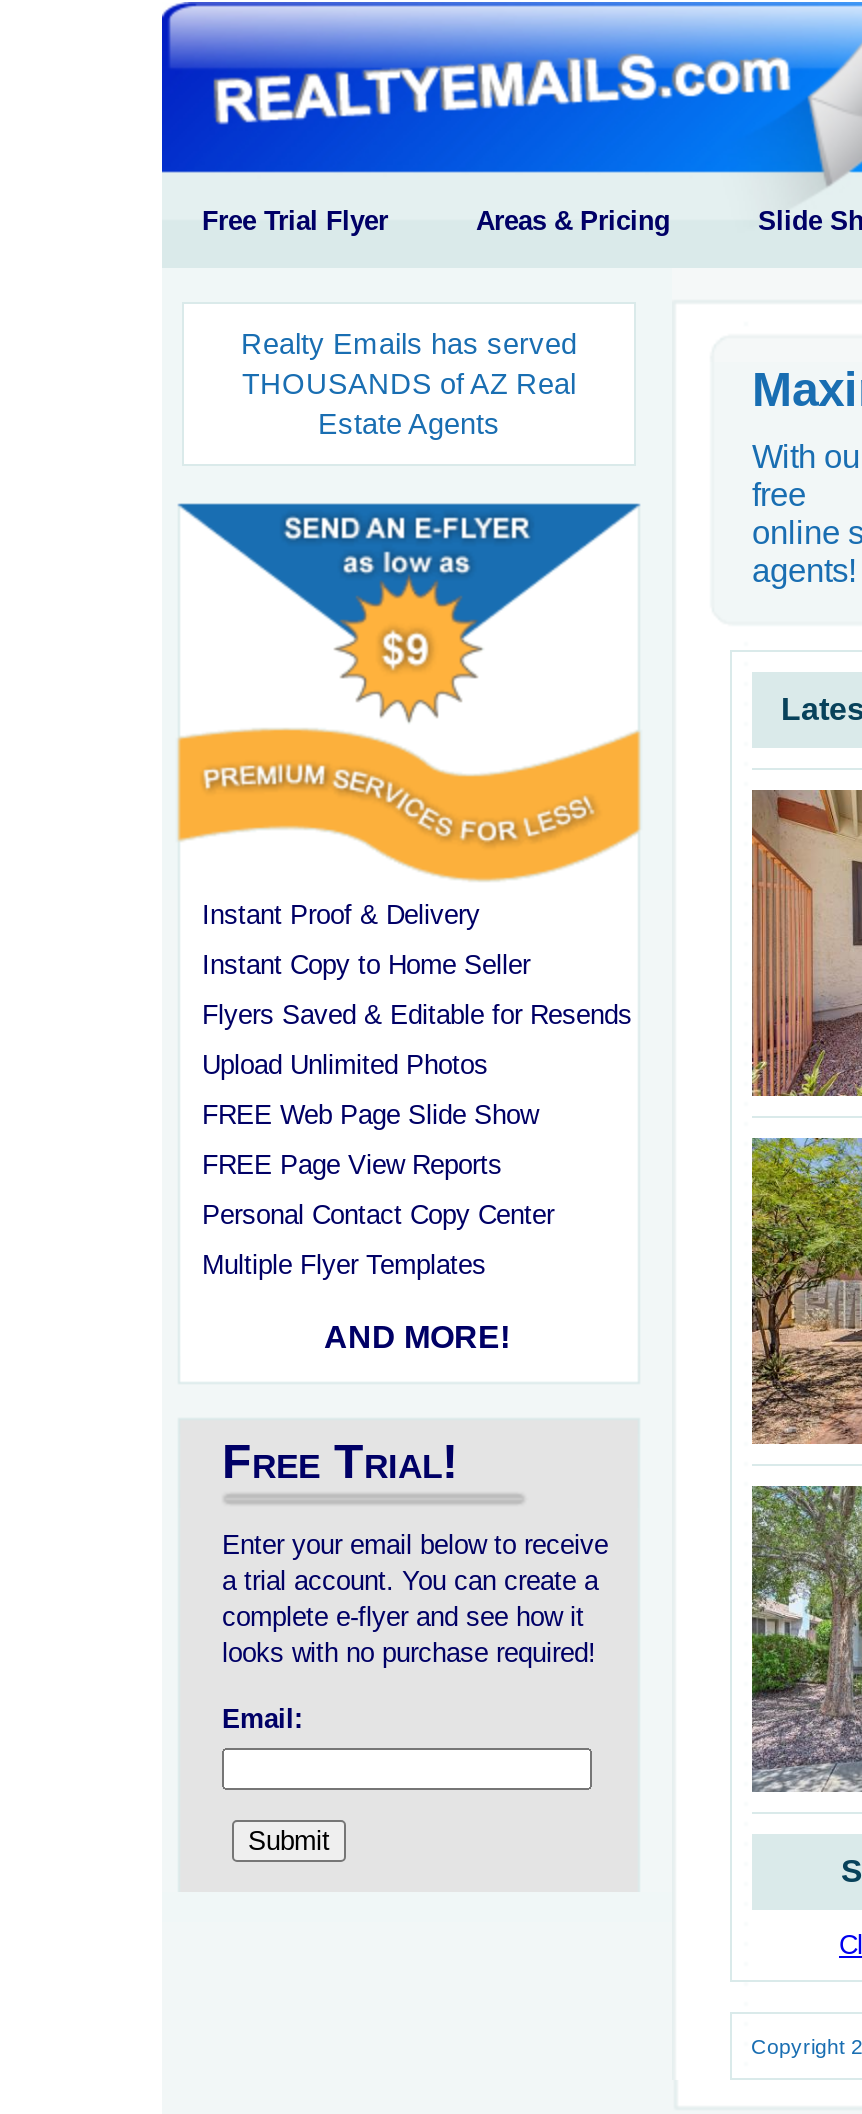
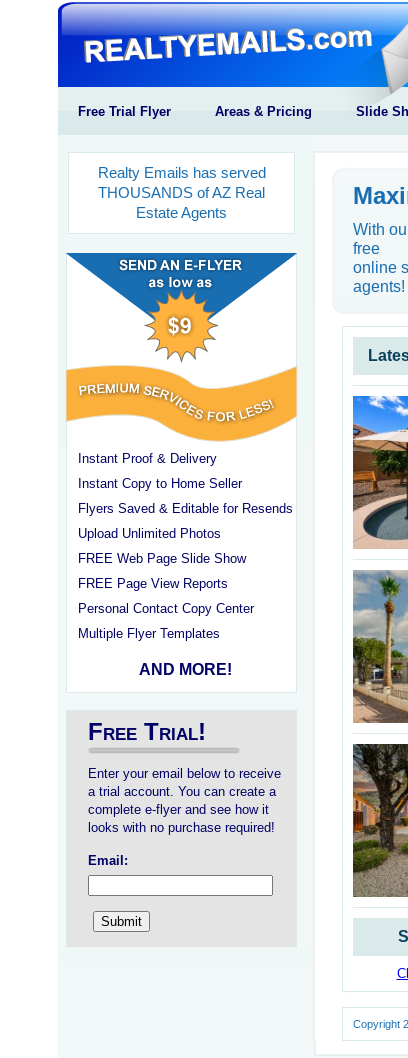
- [image]
+ [image]

- [image]
+ [image]

- [image]
+ [image]
